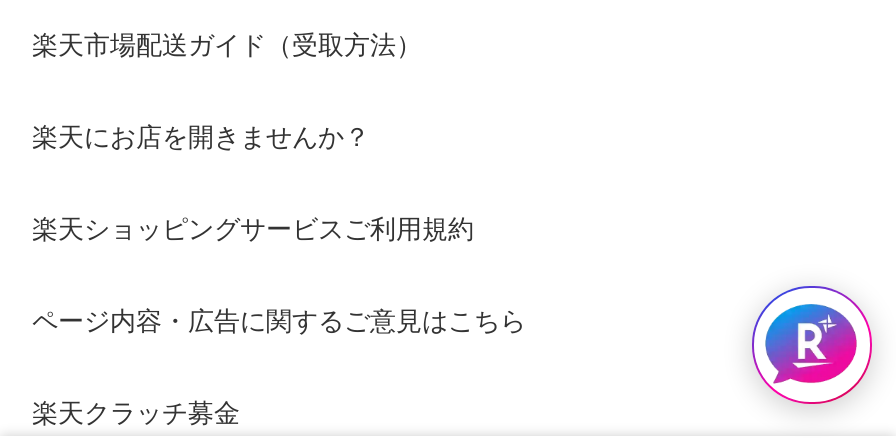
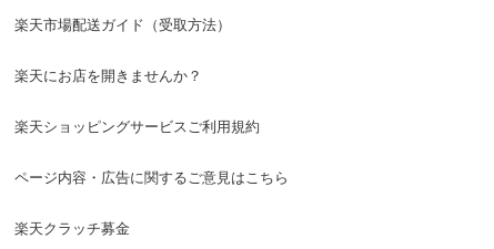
- [image]
